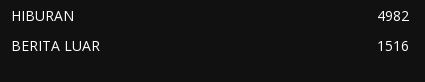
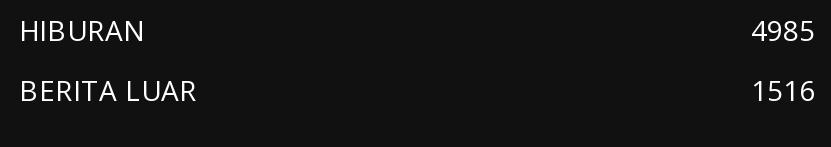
- 4982
+ 4985
